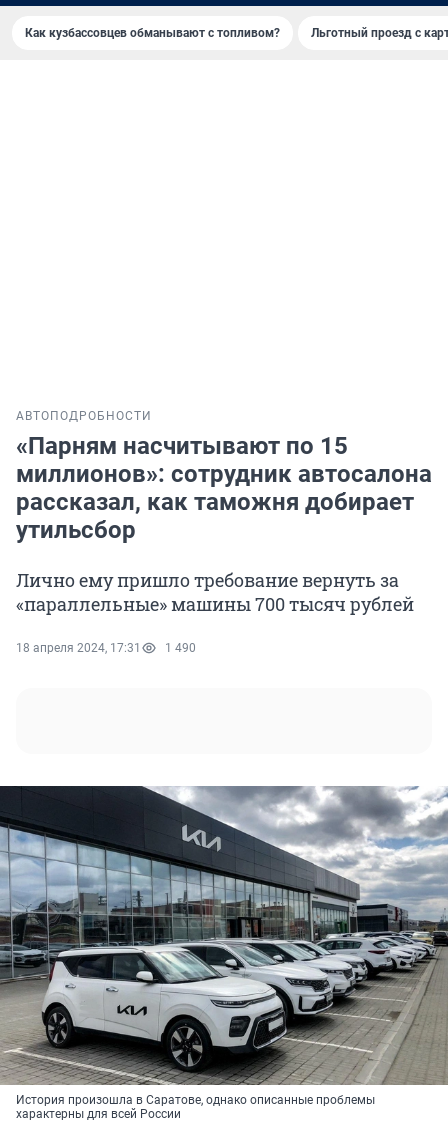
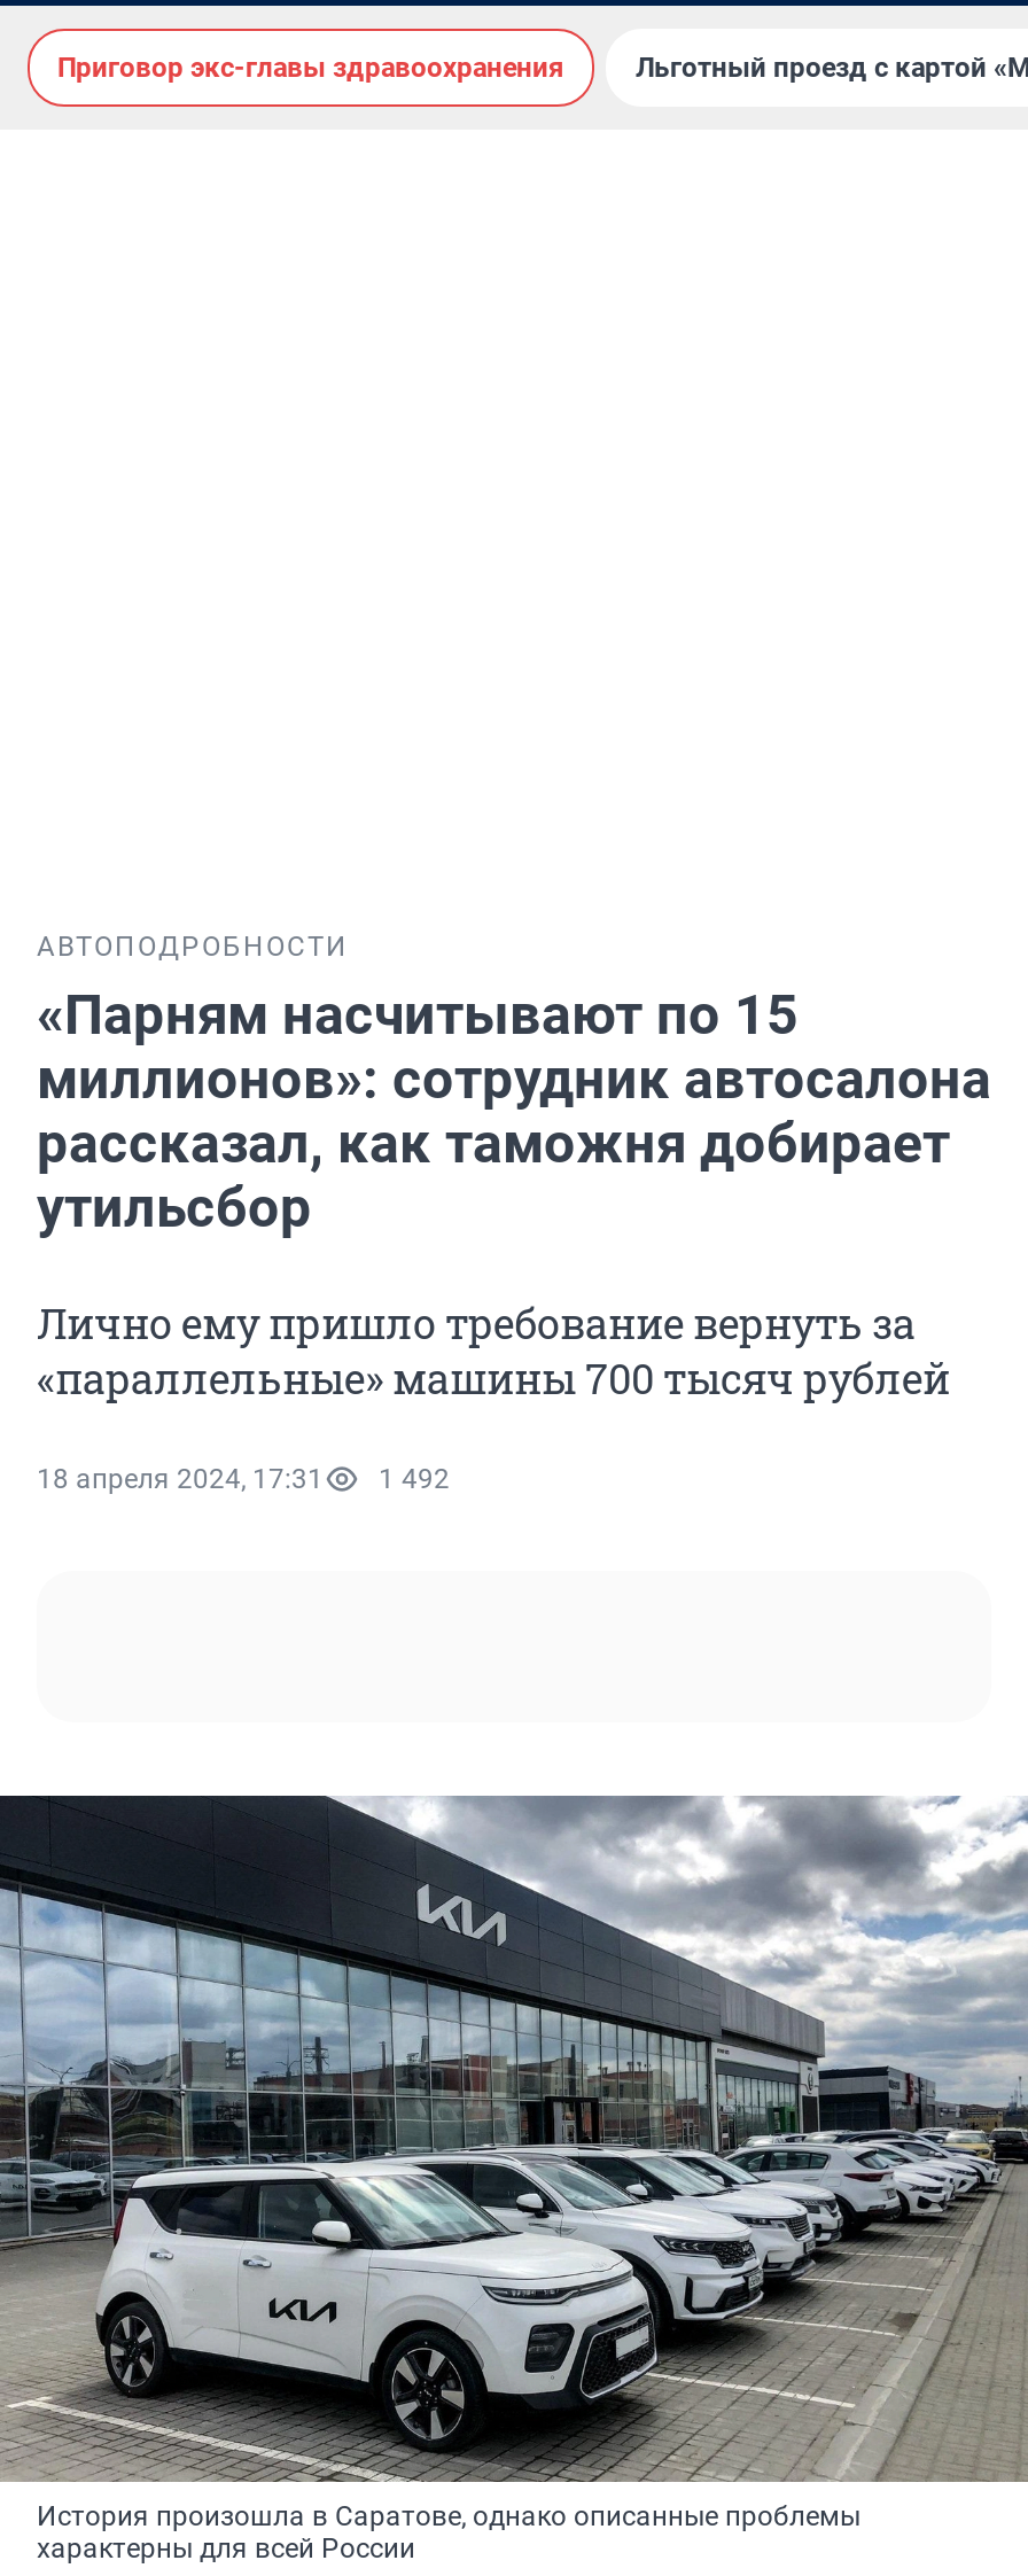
- Как кузбассовцев обманывают с топливом?
+ Приговор экс-главы здравоохранения

- 18 апреля 2024, 17:31 1 490
+ 18 апреля 2024, 17:31 1 492
